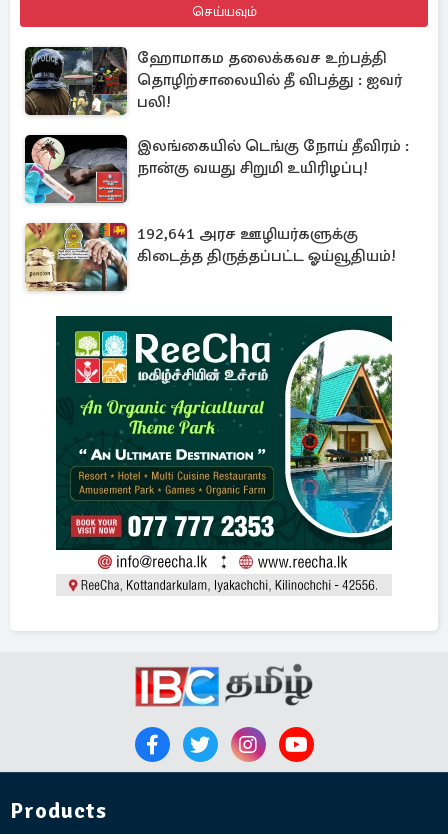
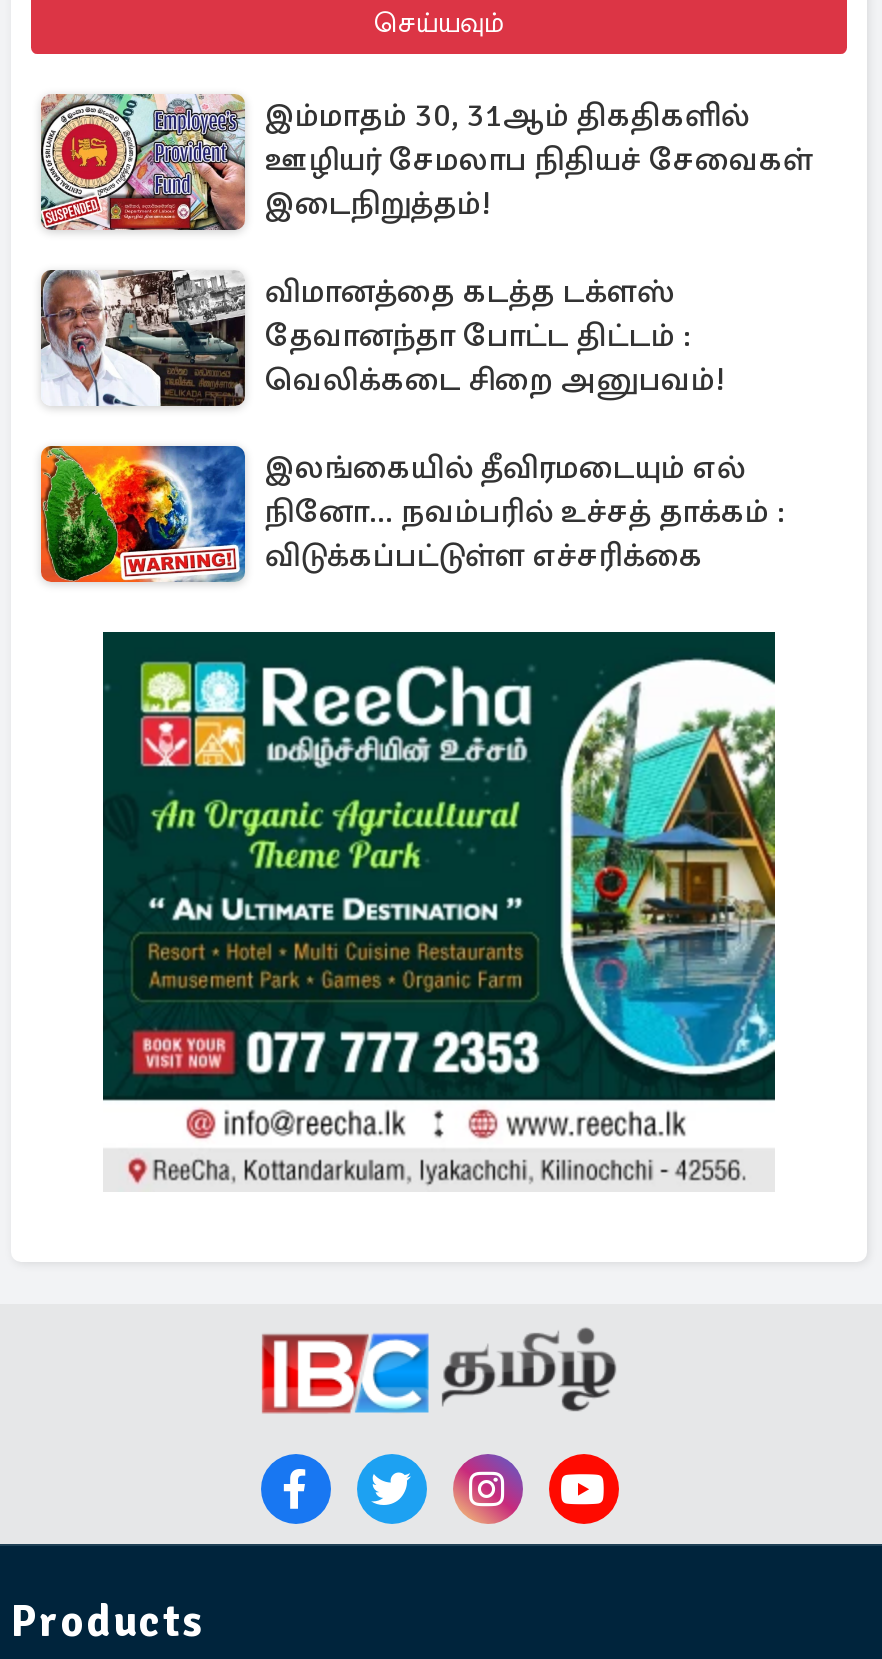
- [image]
- ஹோமாகம தலைக்கவச உற்பத்தி
- தொழிற்சாலையில் தீ விபத்து : ஐவர்
- பலி!
+ [image]
+ இம்மாதம் 30, 31ஆம் திகதிகளில்
+ ஊழியர் சேமலாப நிதியச் சேவைகள்
+ இடைநிறுத்தம்!

- [image]
- இலங்கையில் டெங்கு நோய் தீவிரம் :
- நான்கு வயது சிறுமி உயிரிழப்பு!
+ [image]
+ விமானத்தை கடத்த டக்ளஸ்
+ தேவானந்தா போட்ட திட்டம் :
+ வெலிக்கடை சிறை அனுபவம்!

- [image]
- 192,641 அரச ஊழியர்களுக்கு
- கிடைத்த திருத்தப்பட்ட ஓய்வூதியம்!
+ [image]
+ இலங்கையில் தீவிரமடையும் எல்
+ நினோ... நவம்பரில் உச்சத் தாக்கம் :
+ விடுக்கப்பட்டுள்ள எச்சரிக்கை
